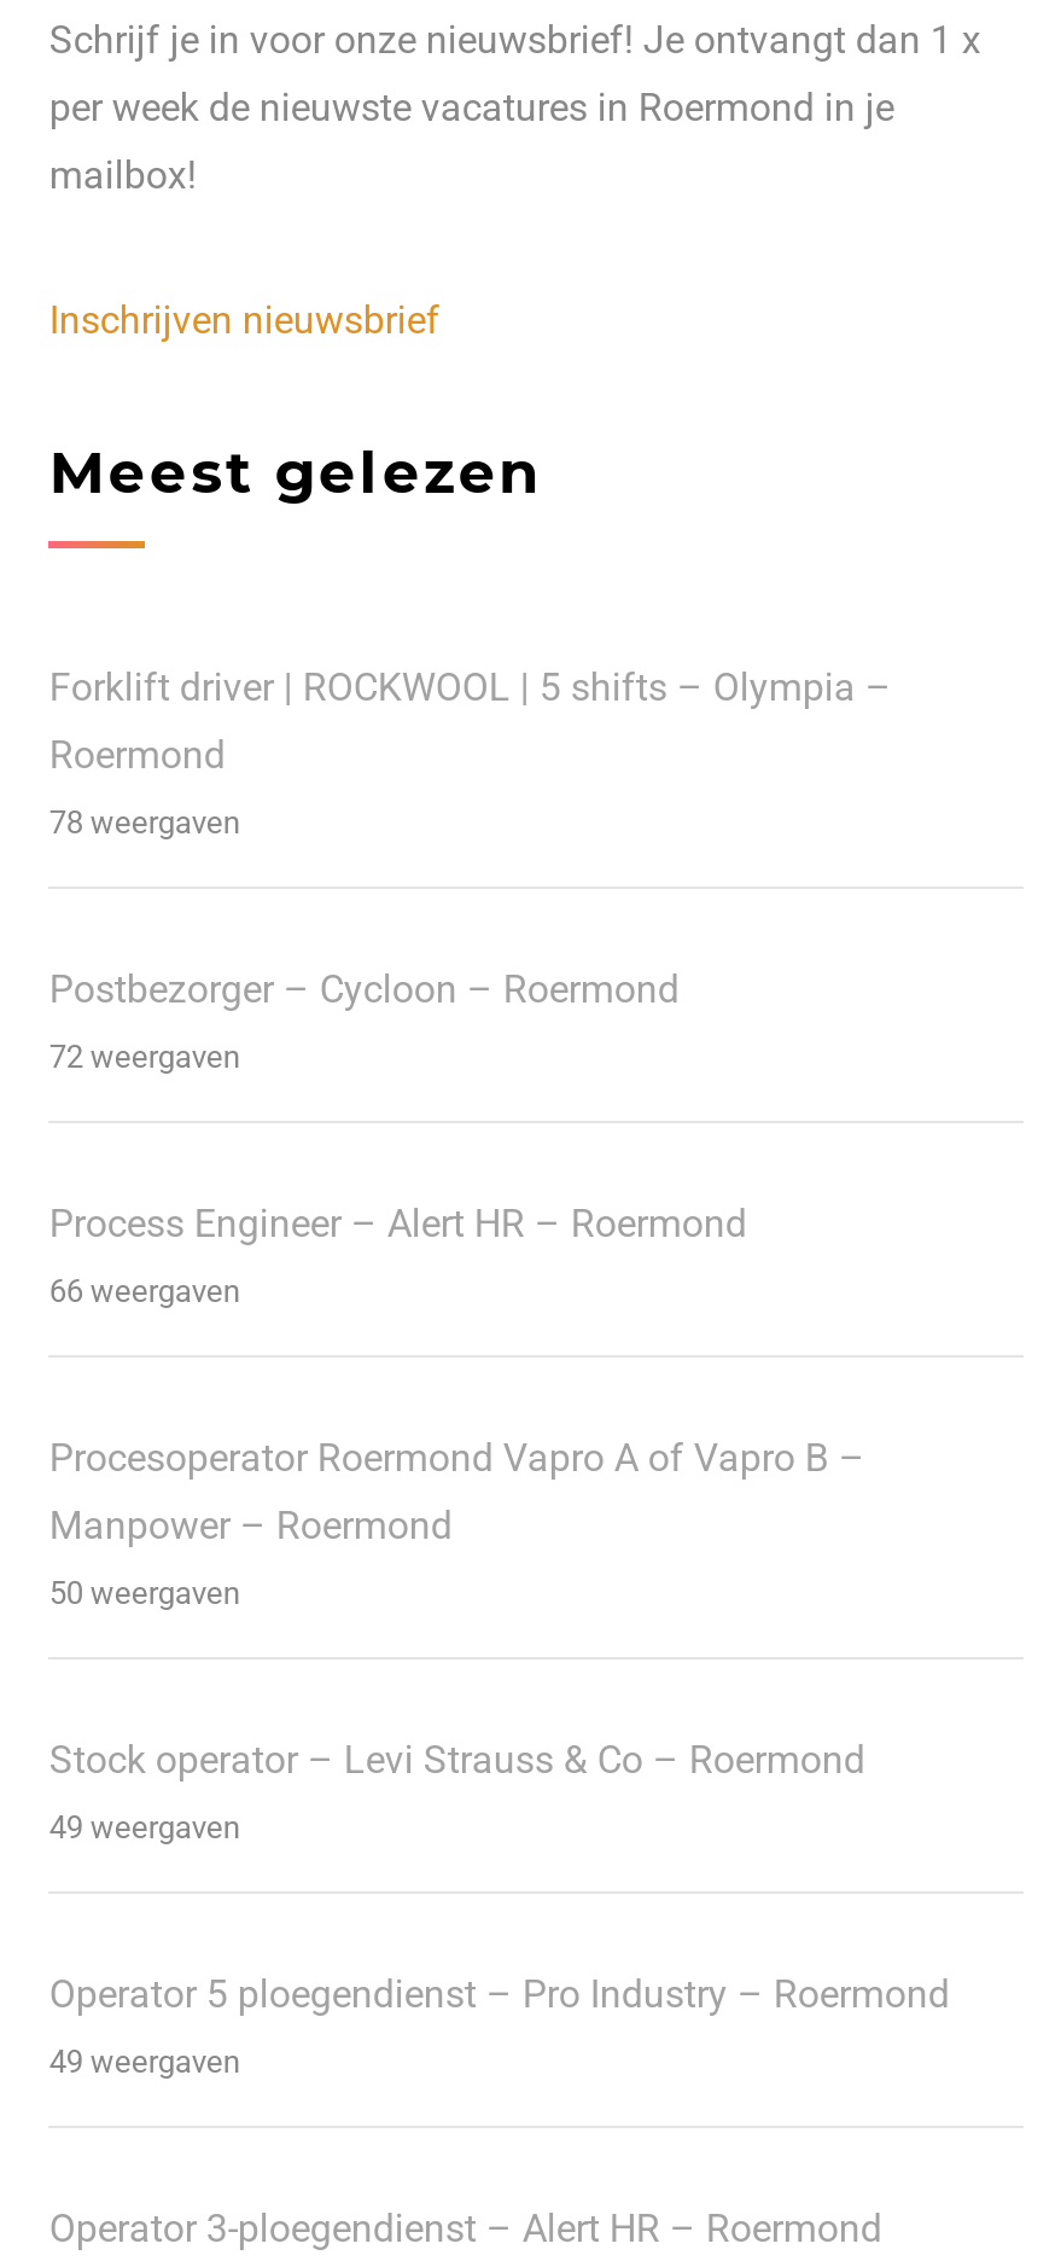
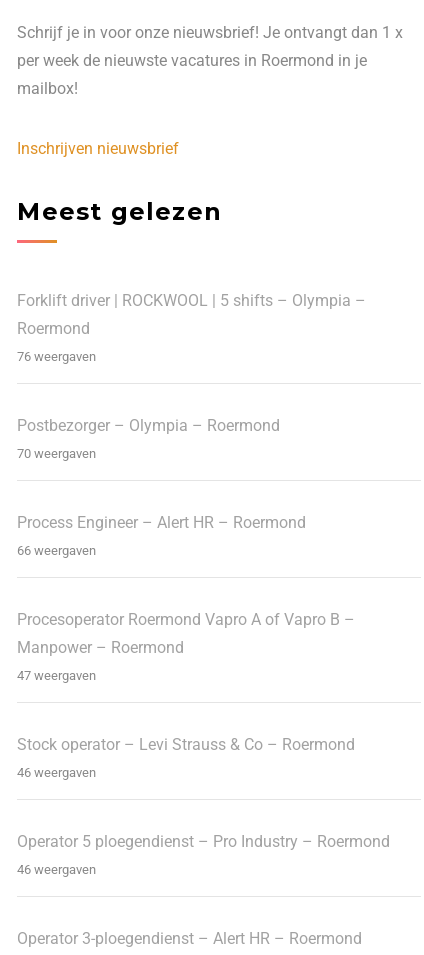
- 78 weergaven
+ 76 weergaven

- Postbezorger – Cycloon – Roermond
+ Postbezorger – Olympia – Roermond

- 72 weergaven
+ 70 weergaven

- 50 weergaven
+ 47 weergaven

- 49 weergaven
+ 46 weergaven

- 49 weergaven
+ 46 weergaven
